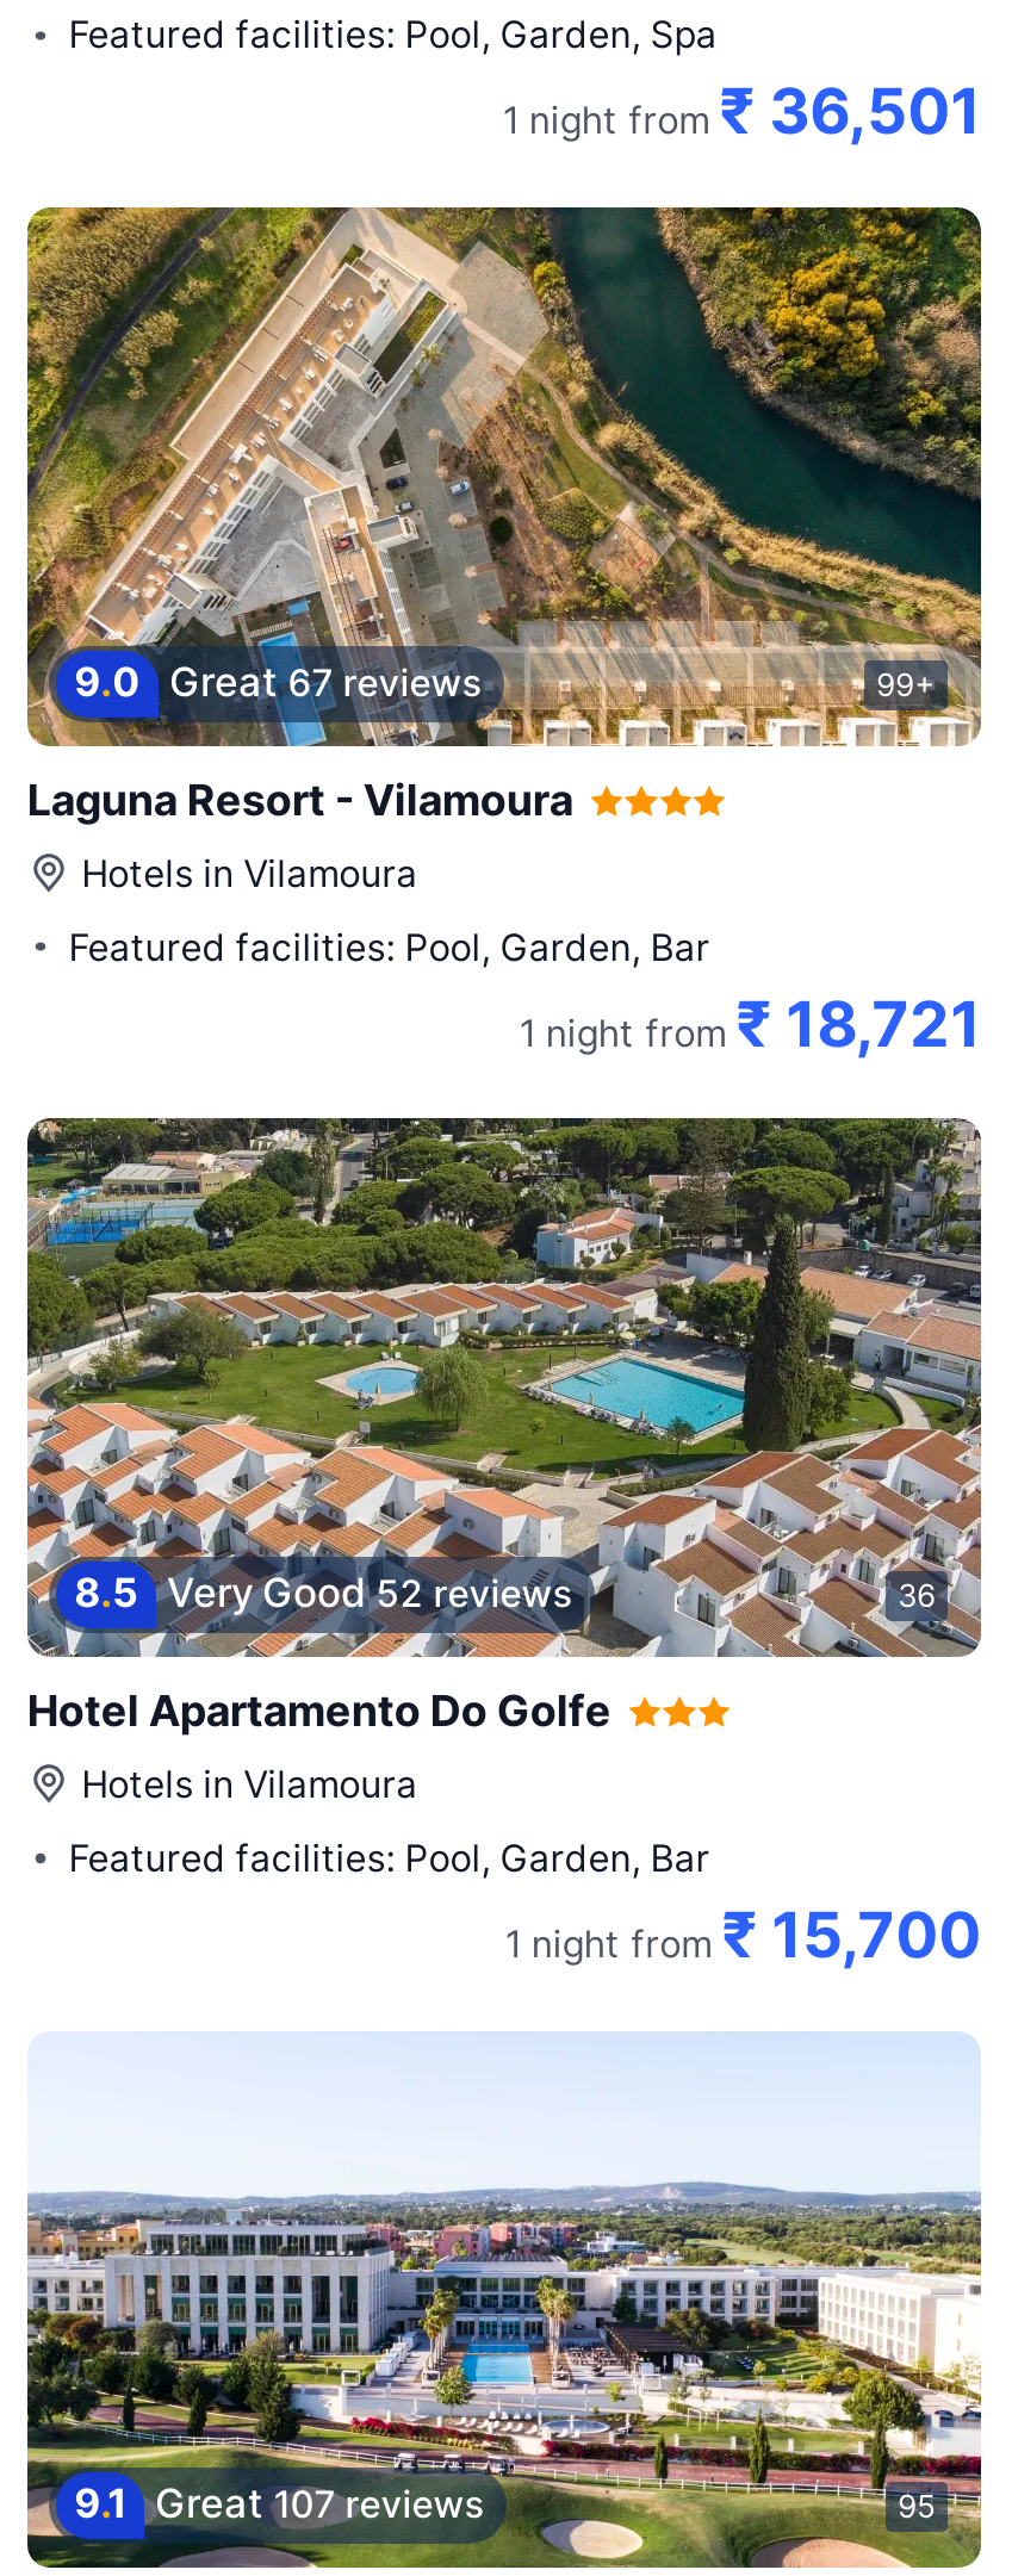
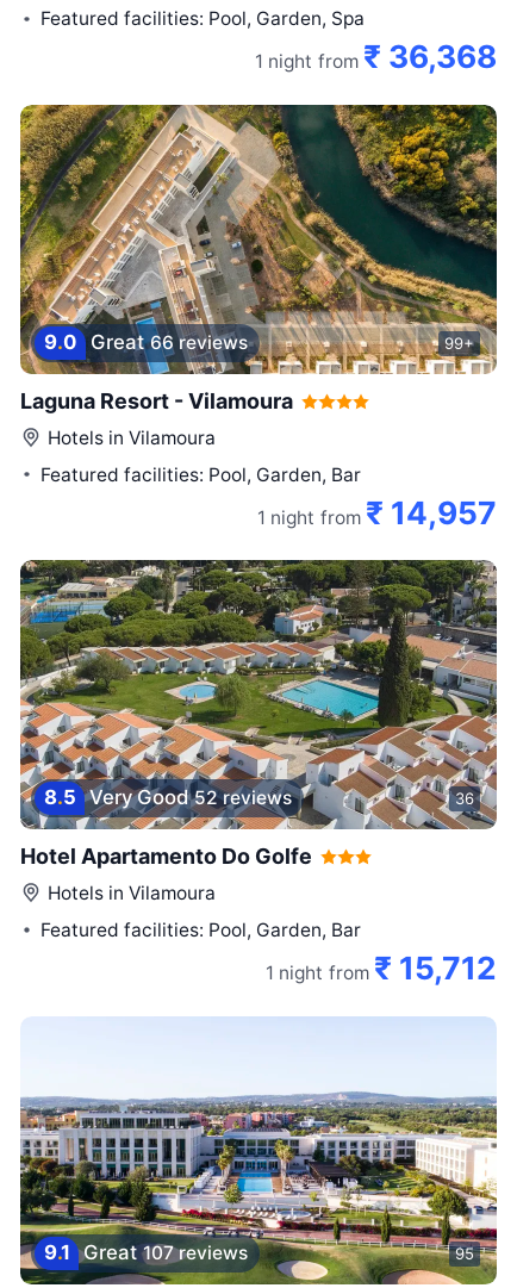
- 1 night from ₹ 36,501
+ 1 night from ₹ 36,368

- 9.0 Great 67 reviews
+ 9.0 Great 66 reviews

- 1 night from ₹ 18,721
+ 1 night from ₹ 14,957

- 1 night from ₹ 15,700
+ 1 night from ₹ 15,712
